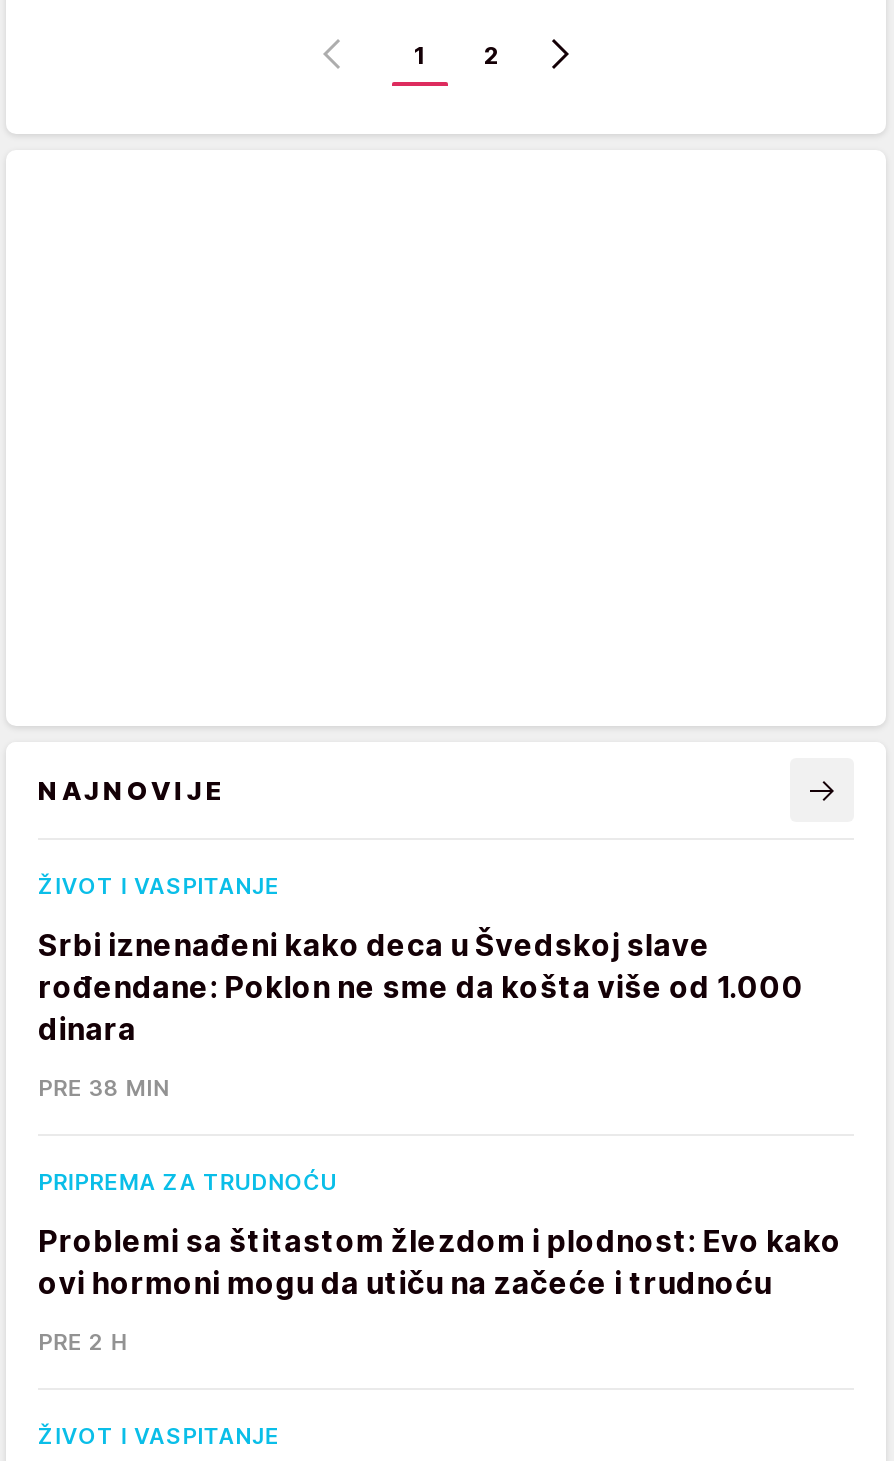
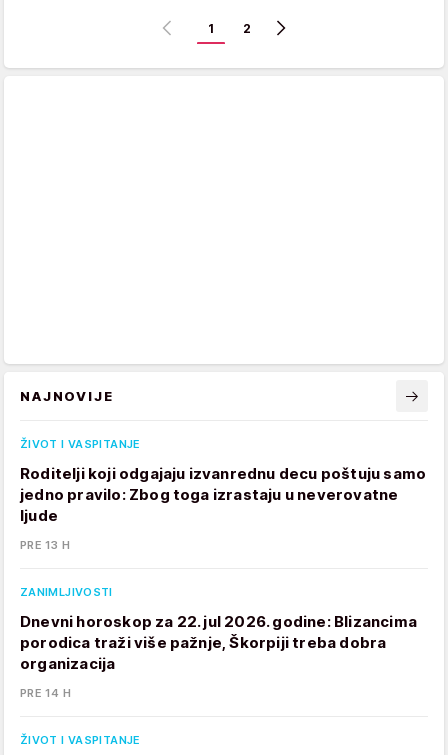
- Srbi iznenađeni kako deca u Švedskoj slave
- rođendane: Poklon ne sme da košta više od 1.000
- dinara
+ Roditelji koji odgajaju izvanrednu decu poštuju samo
+ jedno pravilo: Zbog toga izrastaju u neverovatne
+ ljude

- PRE 38 MIN
+ PRE 13 H

- PRIPREMA ZA TRUDNOĆU
+ ZANIMLJIVOSTI

- Problemi sa štitastom žlezdom i plodnost: Evo kako
- ovi hormoni mogu da utiču na začeće i trudnoću
+ Dnevni horoskop za 22. jul 2026. godine: Blizancima
+ porodica traži više pažnje, Škorpiji treba dobra
+ organizacija

- PRE 2 H
+ PRE 14 H
